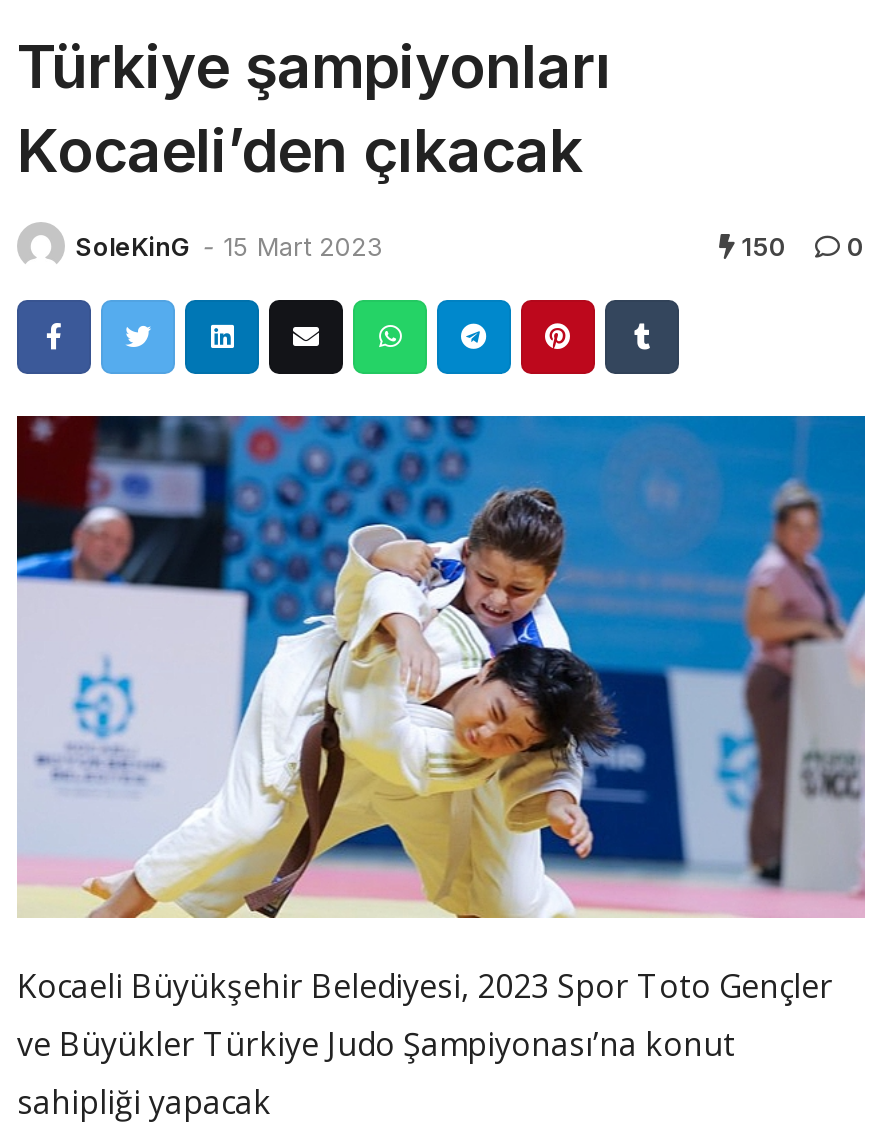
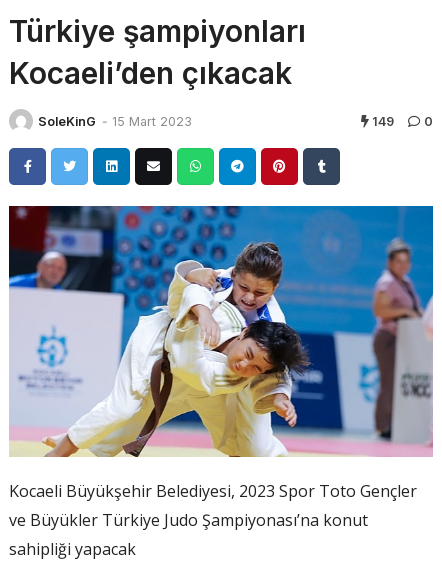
- 150 0
+ 149 0
